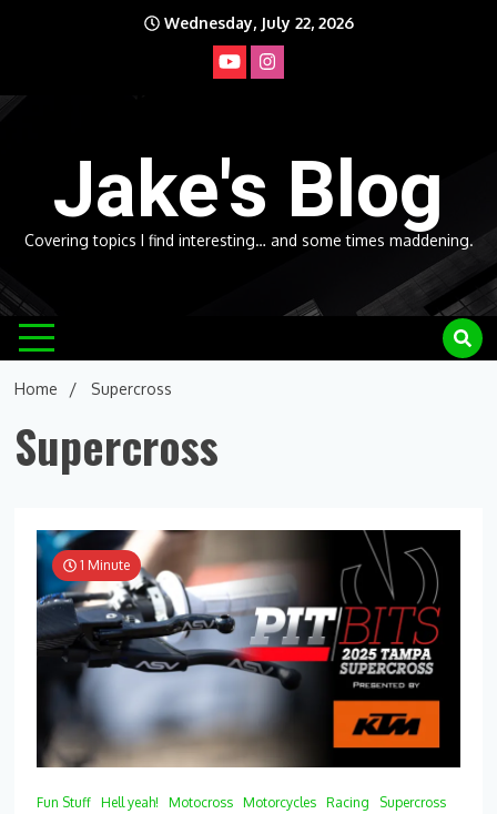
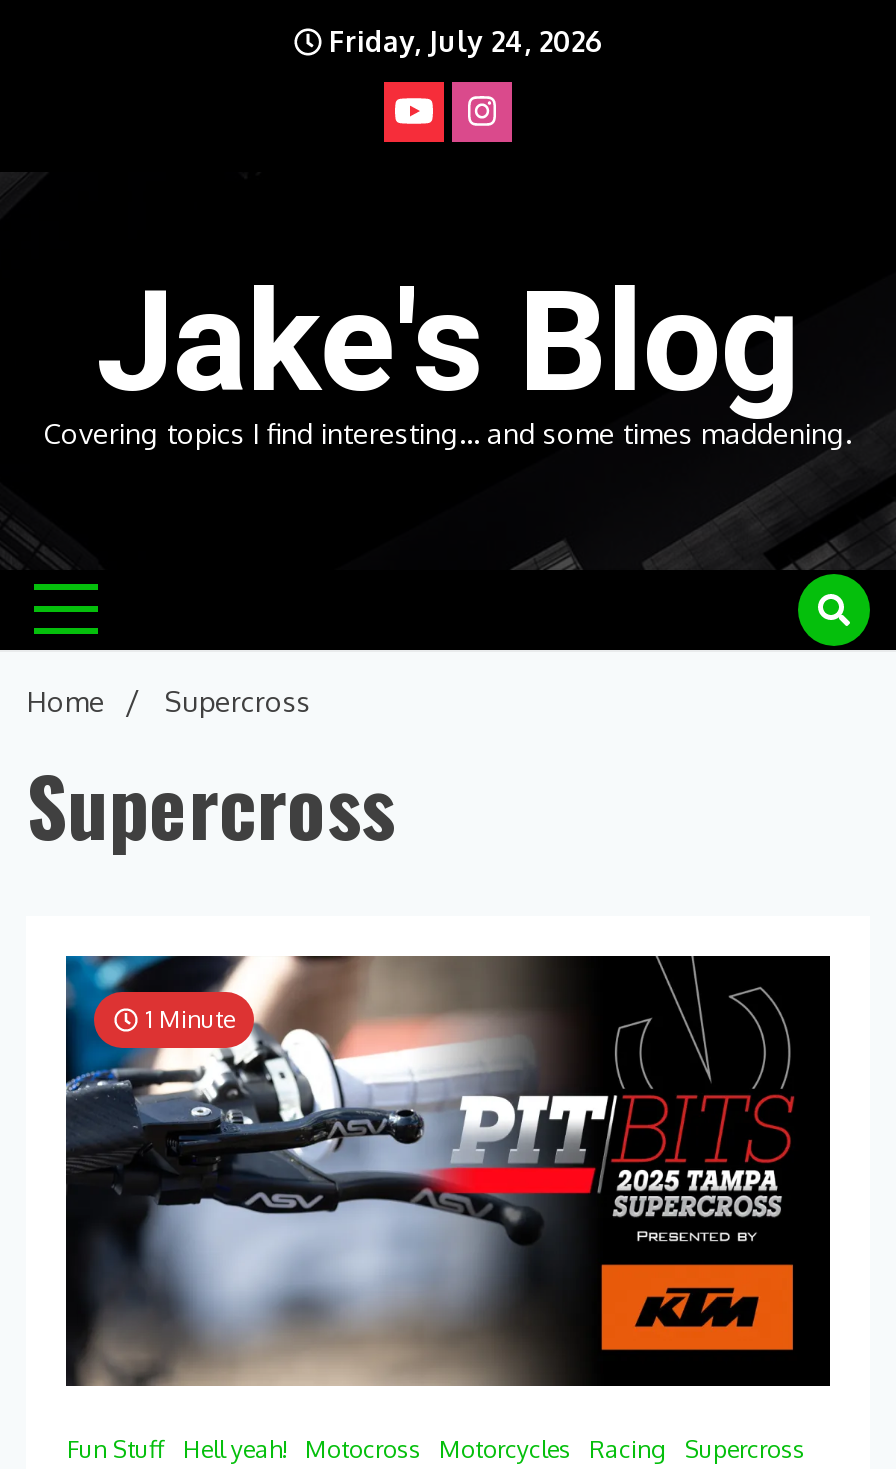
- Wednesday, July 22, 2026
+ Friday, July 24, 2026
